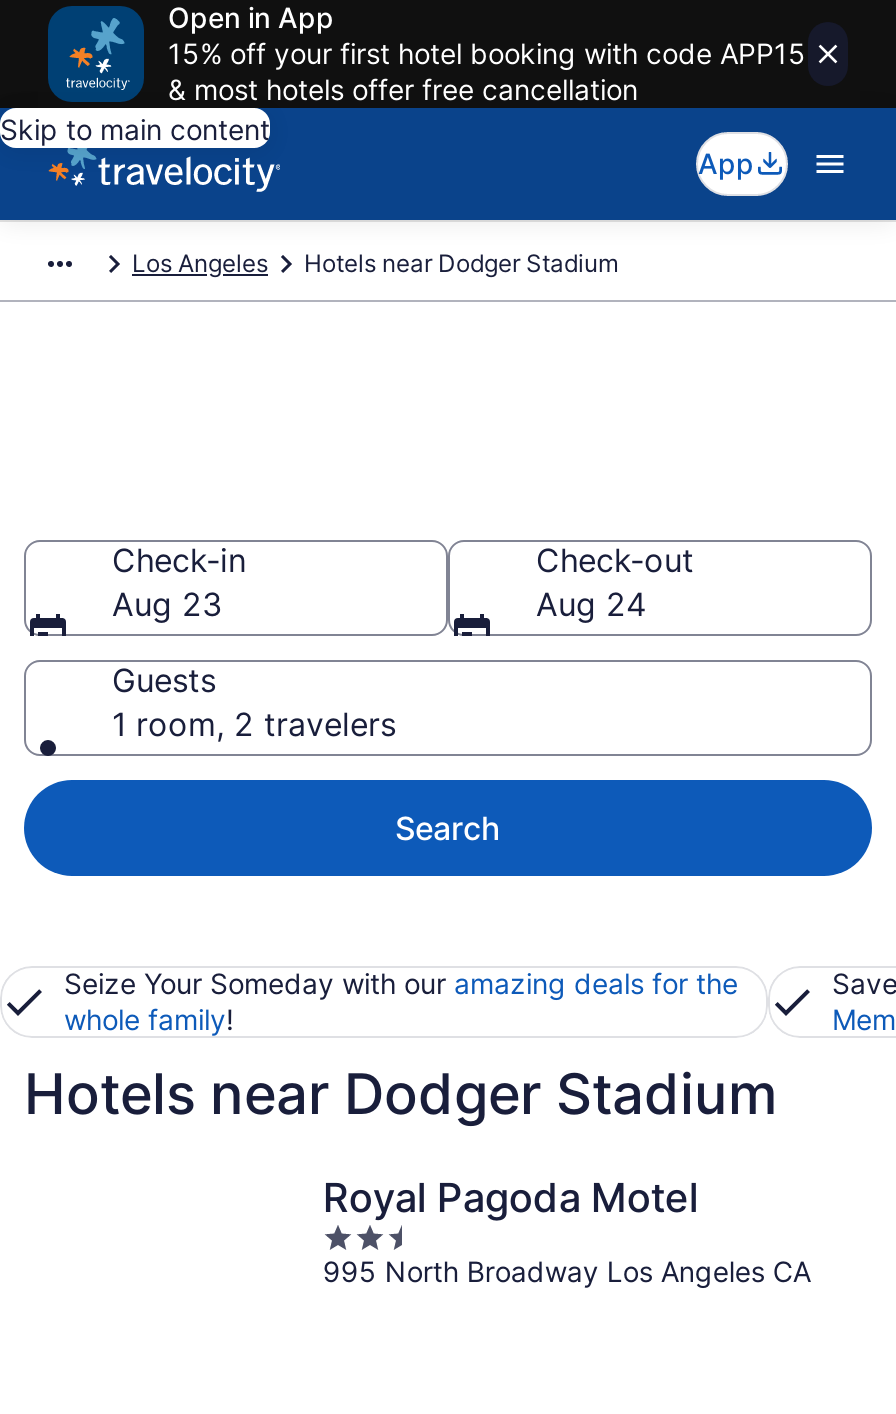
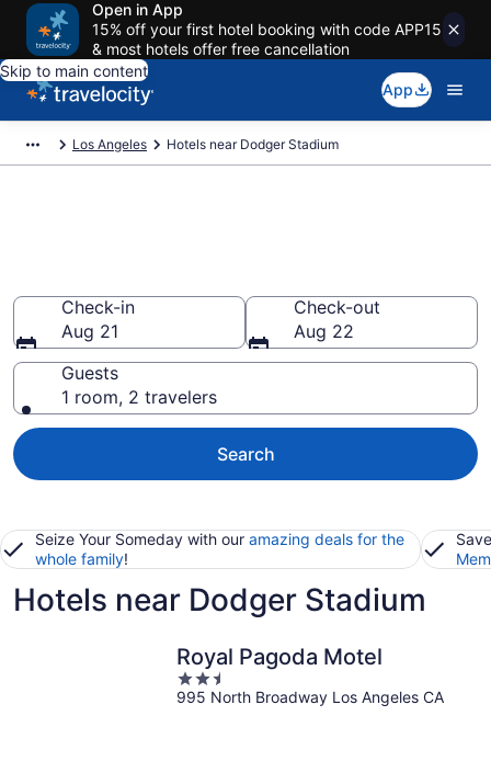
- Aug 23
+ Aug 21

- Aug 24
+ Aug 22
